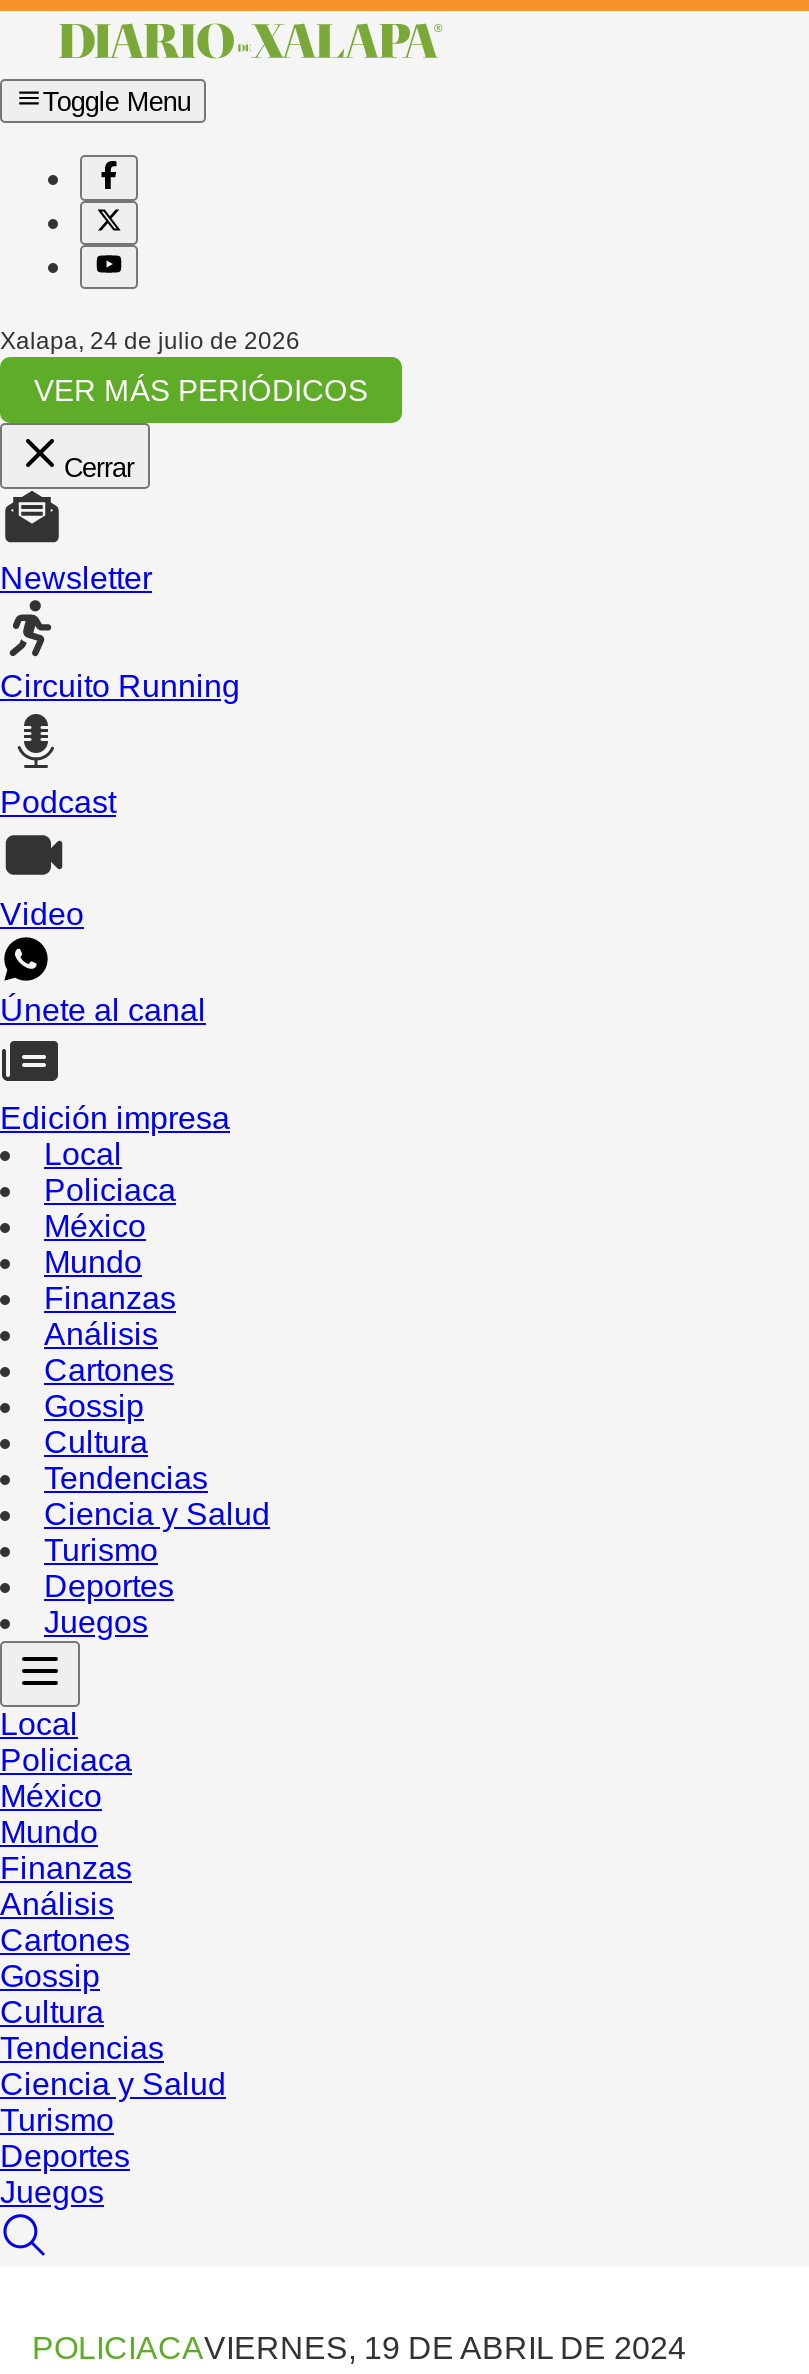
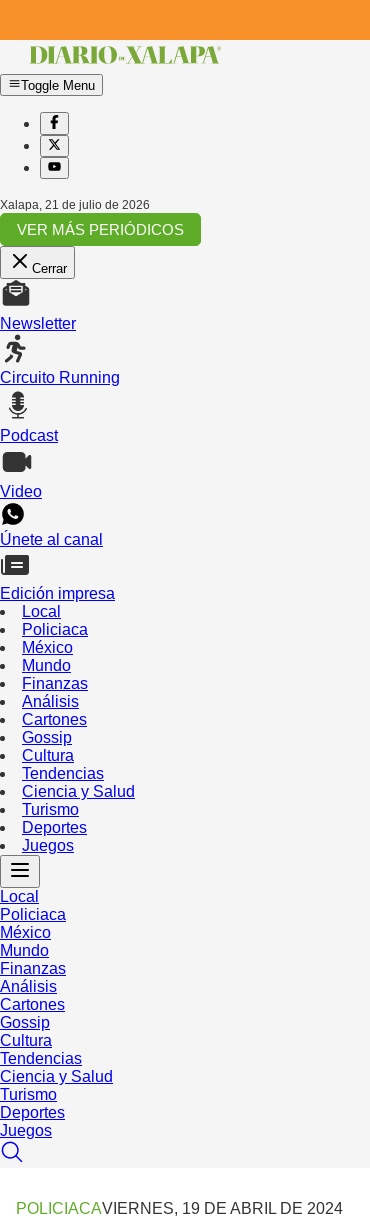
- Xalapa, 24 de julio de 2026
+ Xalapa, 21 de julio de 2026
